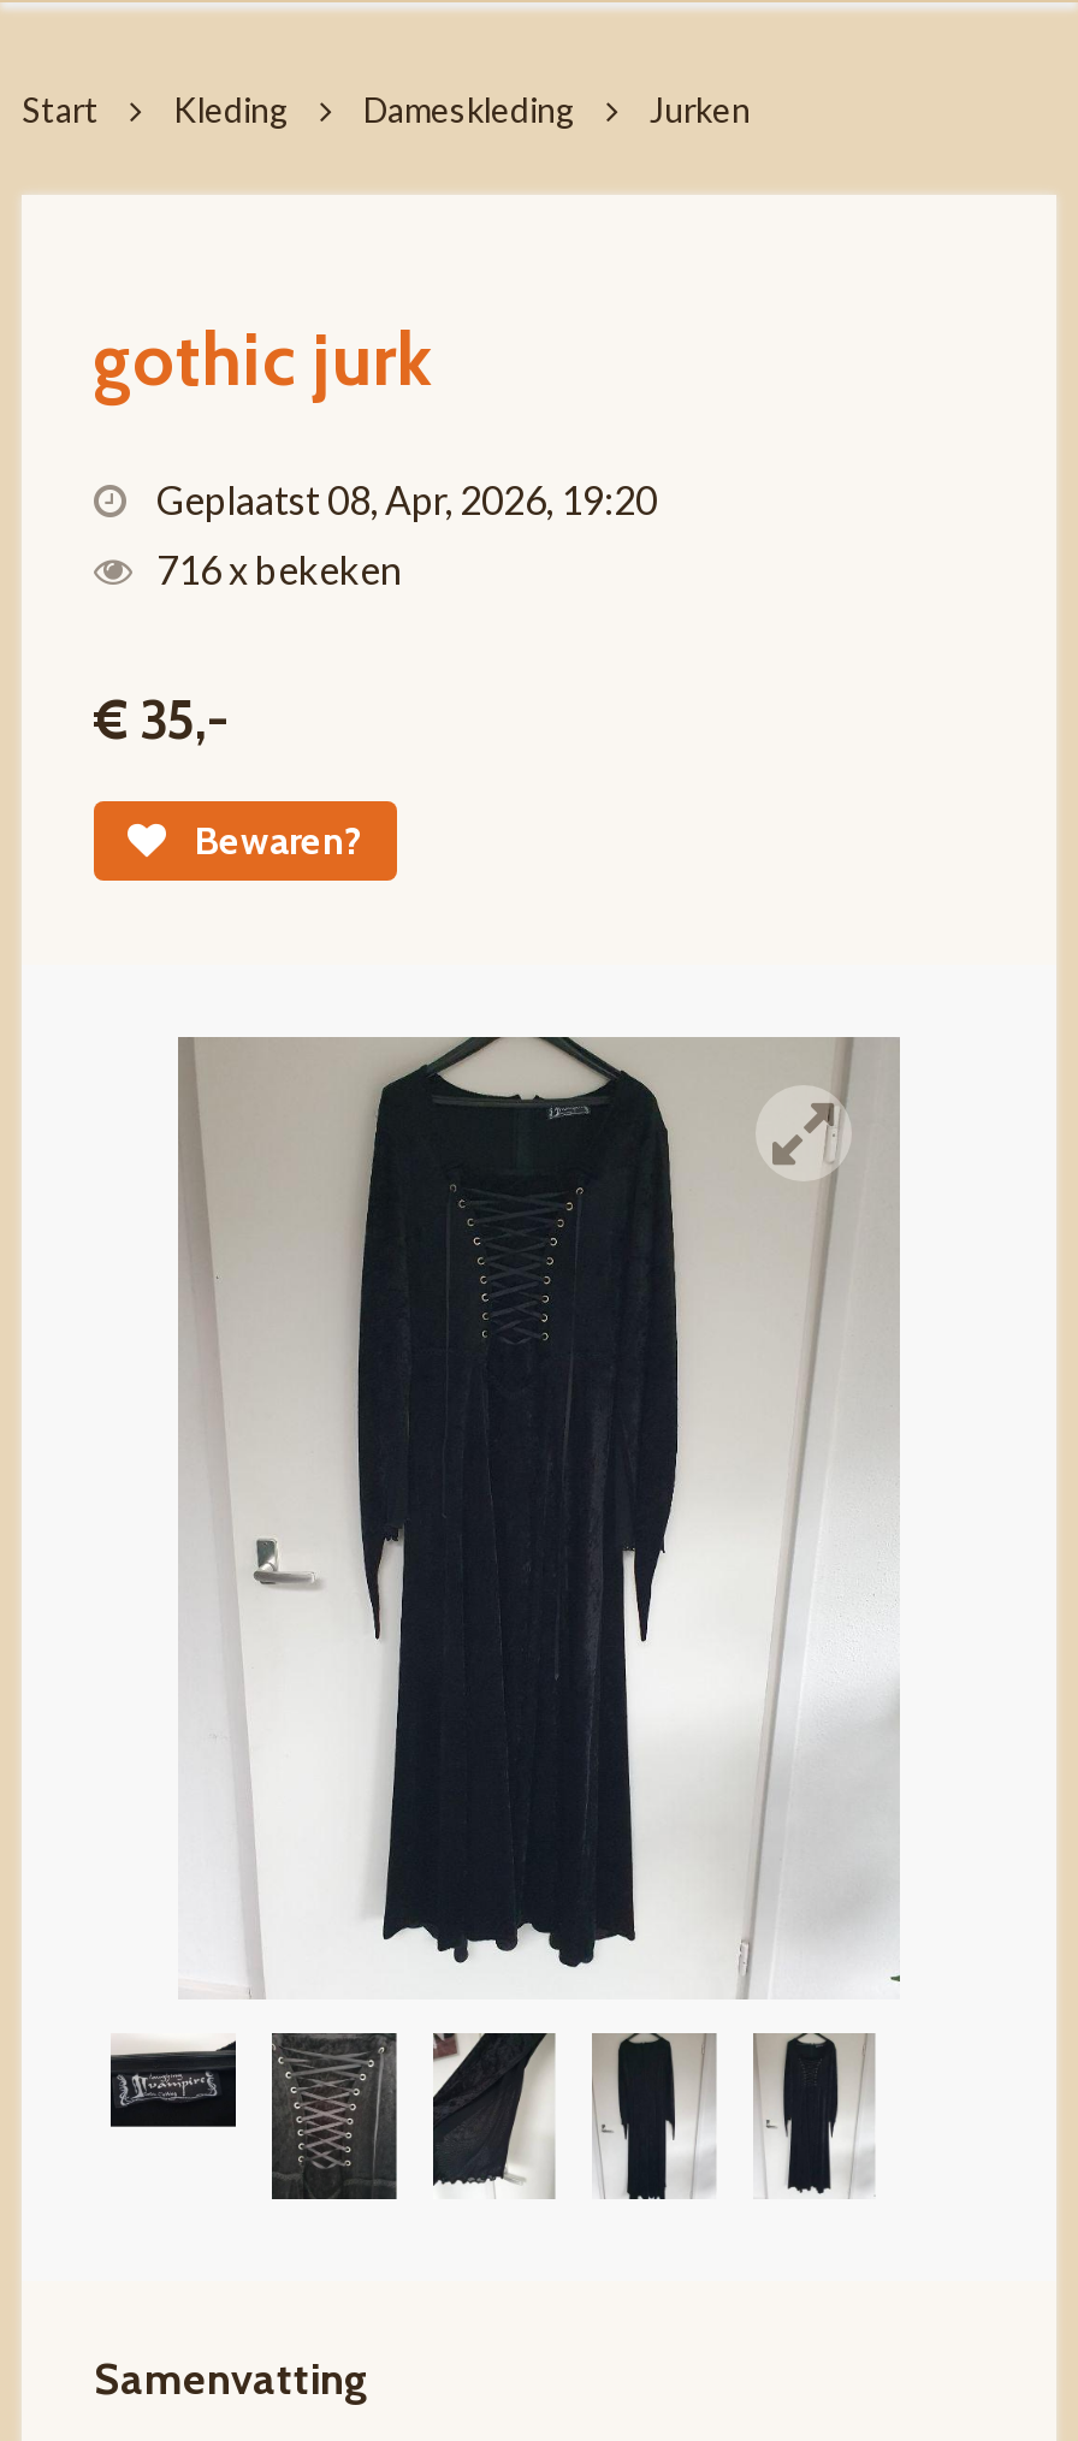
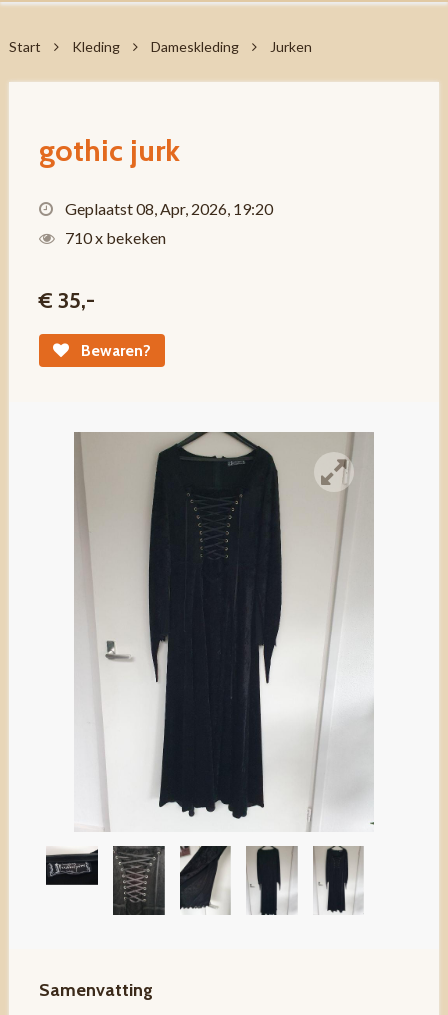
- 716 x bekeken
+ 710 x bekeken
